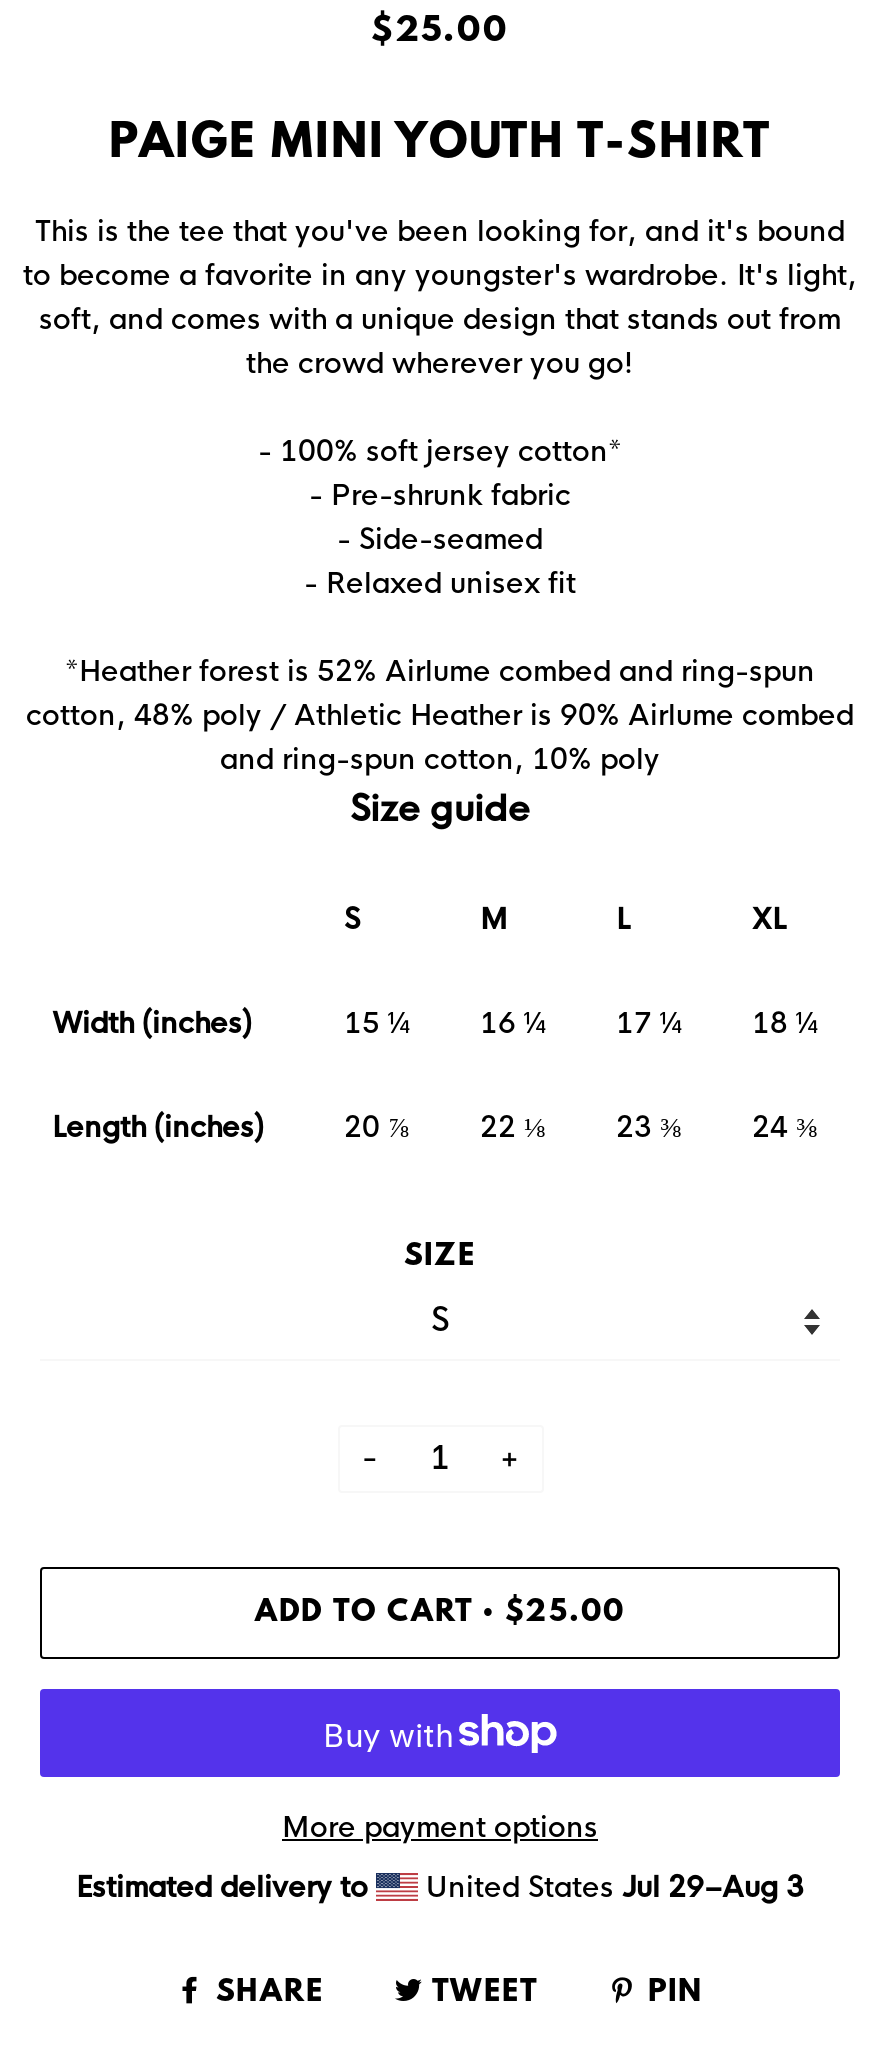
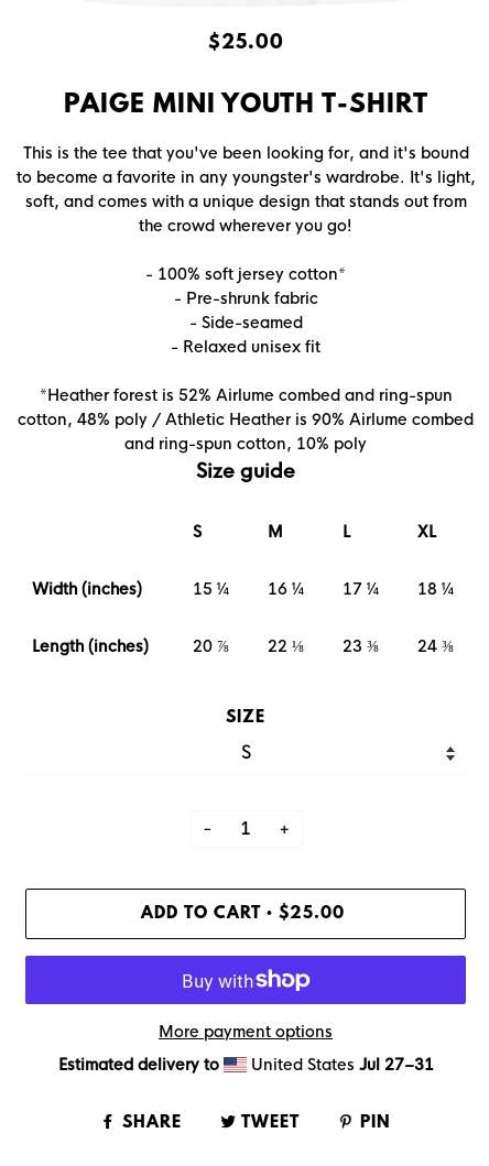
- United States Jul 29–Aug 3
+ United States Jul 27–31
